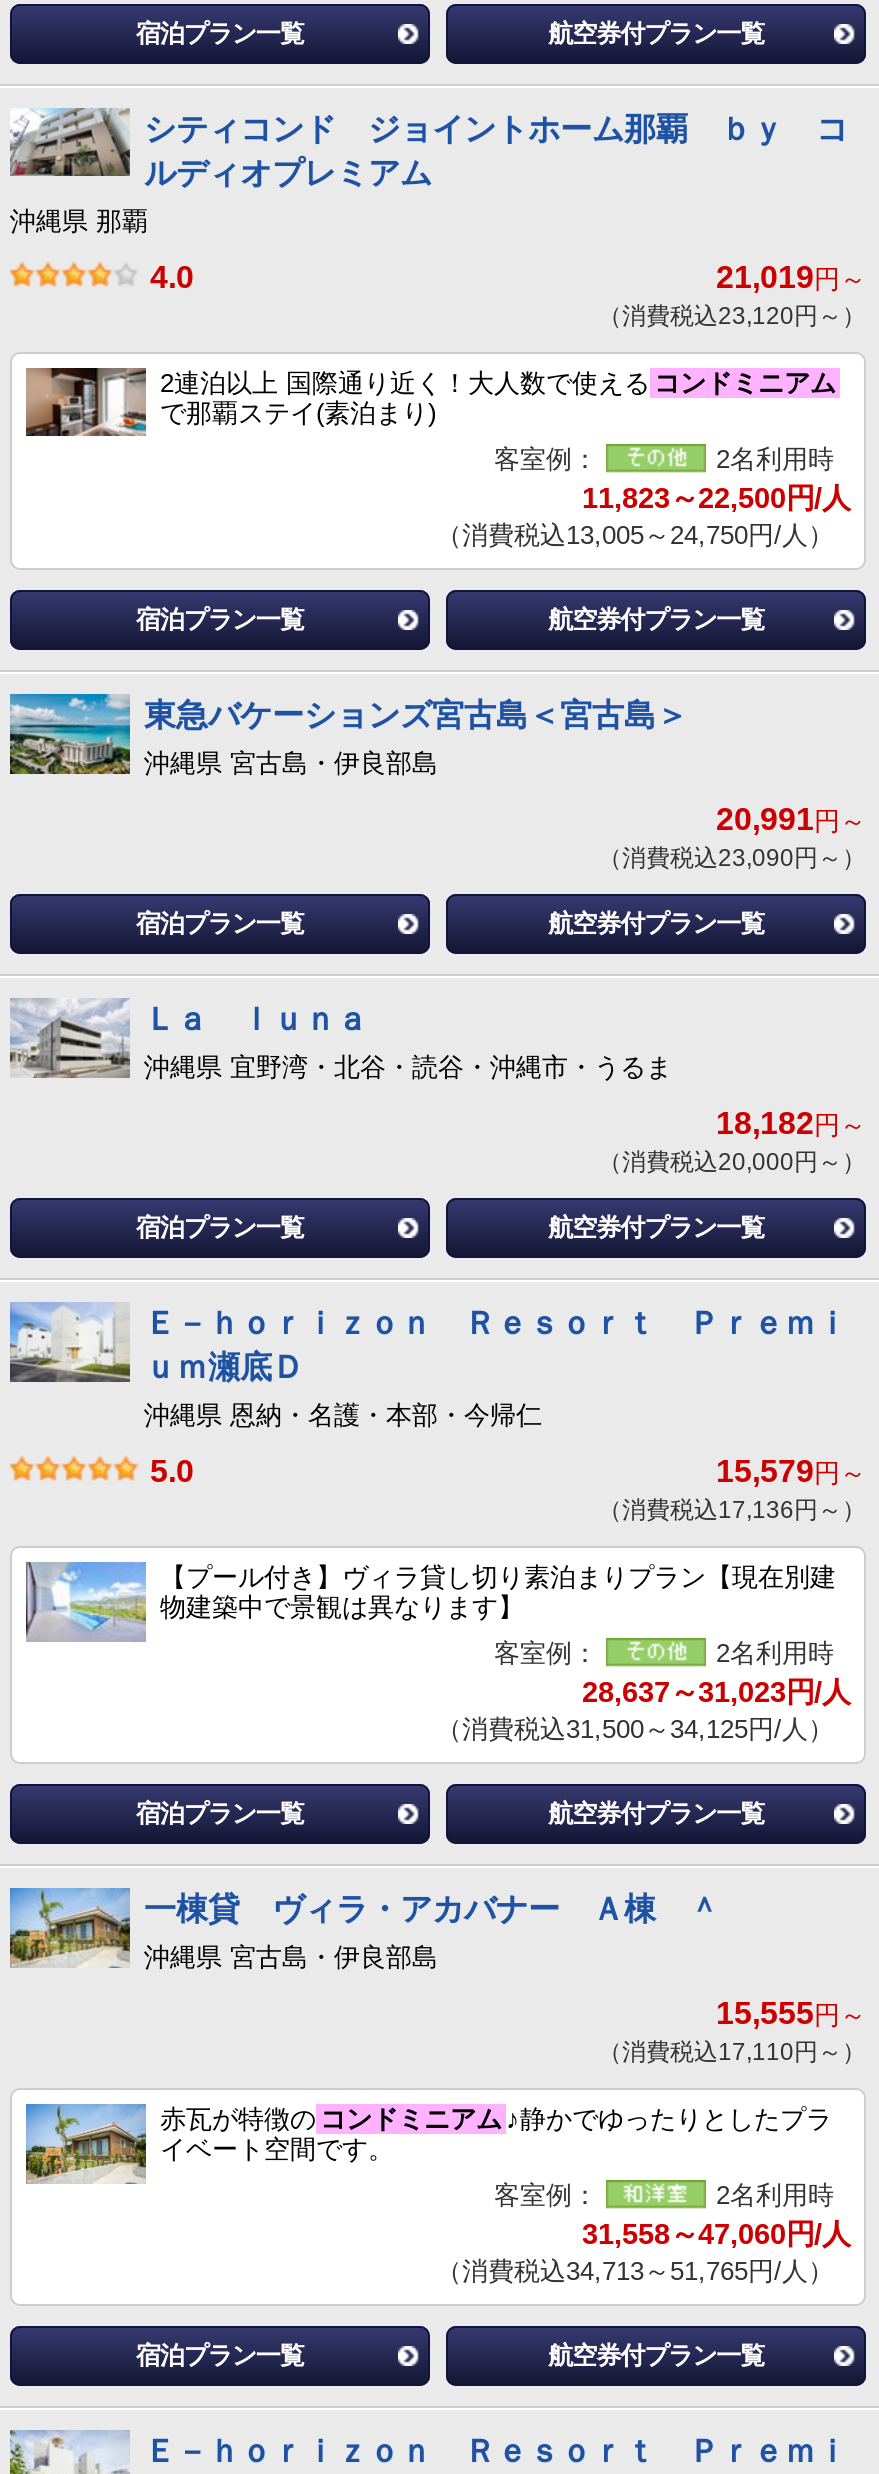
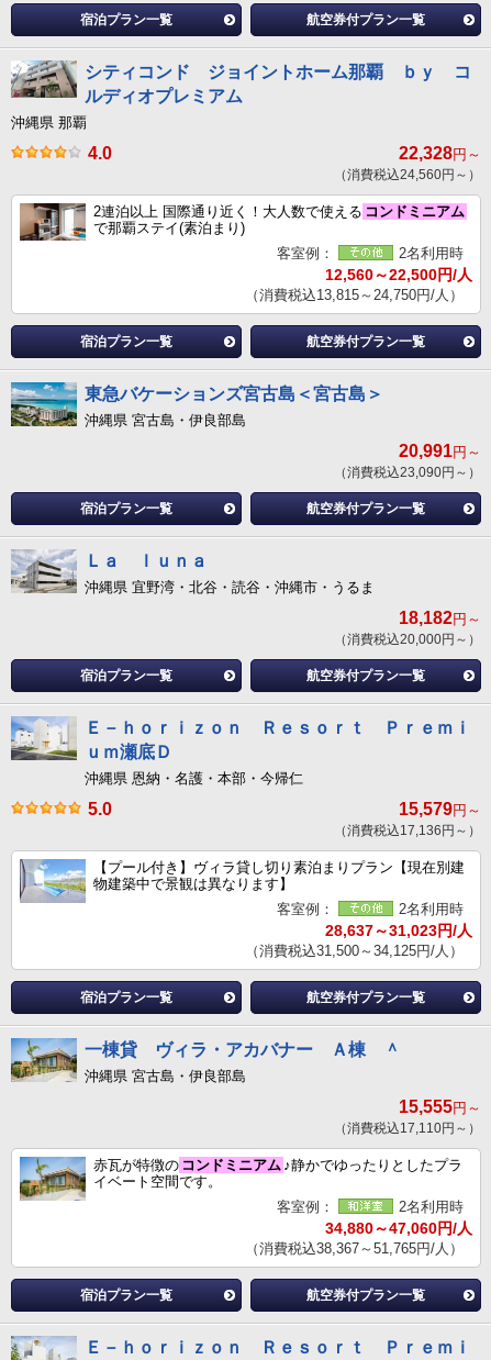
- 21,019円～
+ 22,328円～

- （消費税込23,120円～）
+ （消費税込24,560円～）

- 11,823～22,500円/人
+ 12,560～22,500円/人

- （消費税込13,005～24,750円/人）
+ （消費税込13,815～24,750円/人）

- 31,558～47,060円/人
+ 34,880～47,060円/人

- （消費税込34,713～51,765円/人）
+ （消費税込38,367～51,765円/人）
